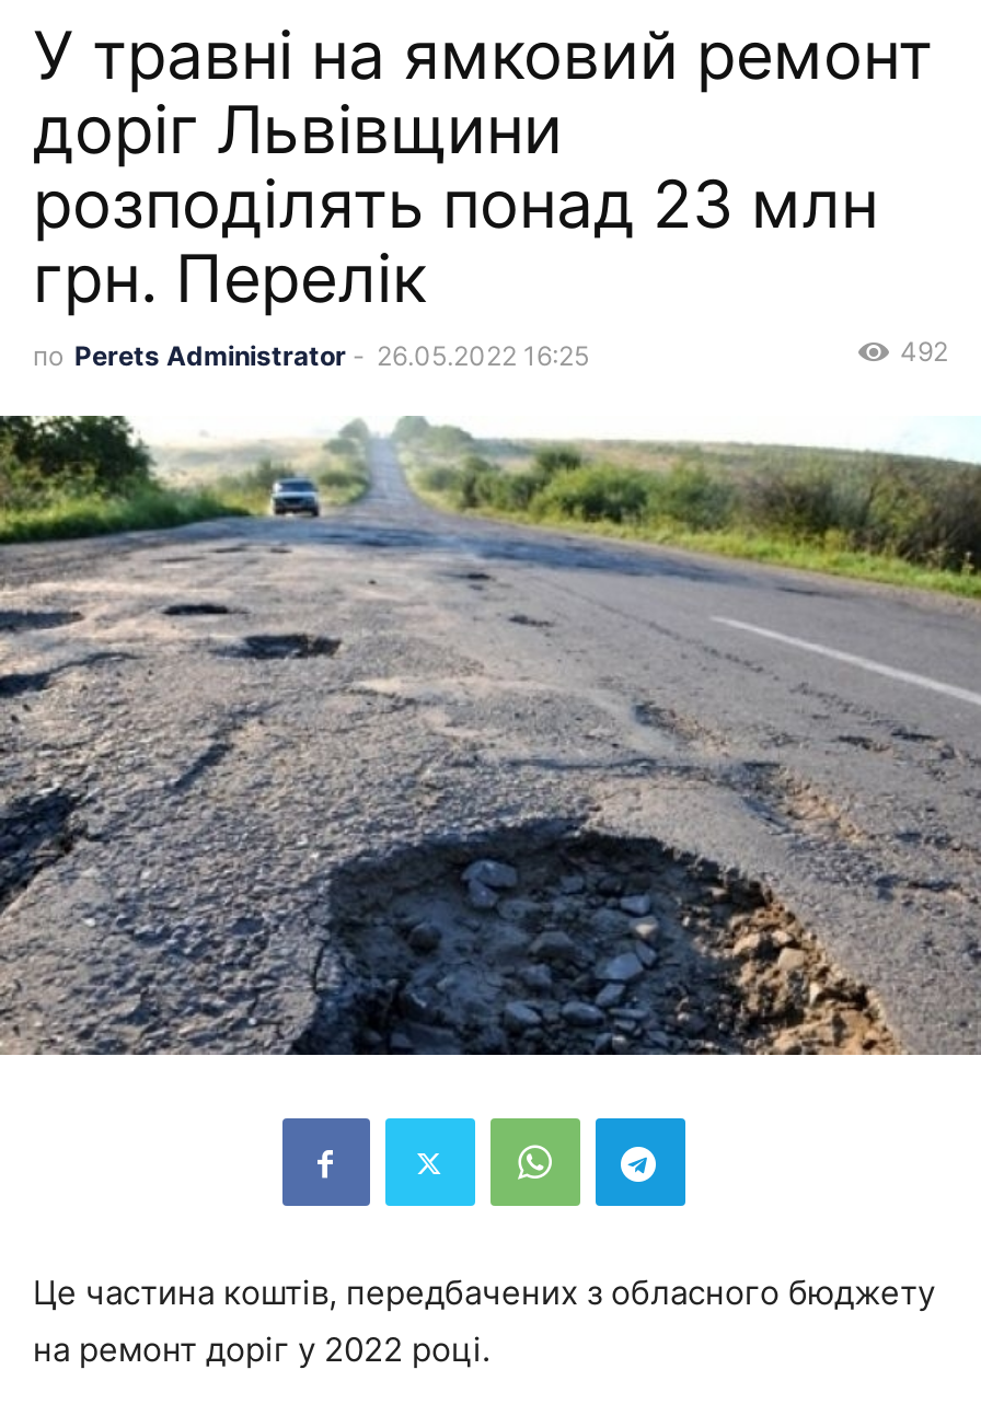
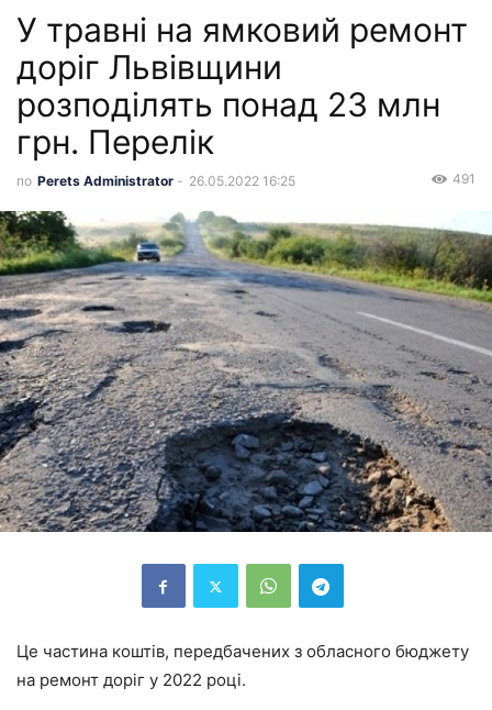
- 492
+ 491
